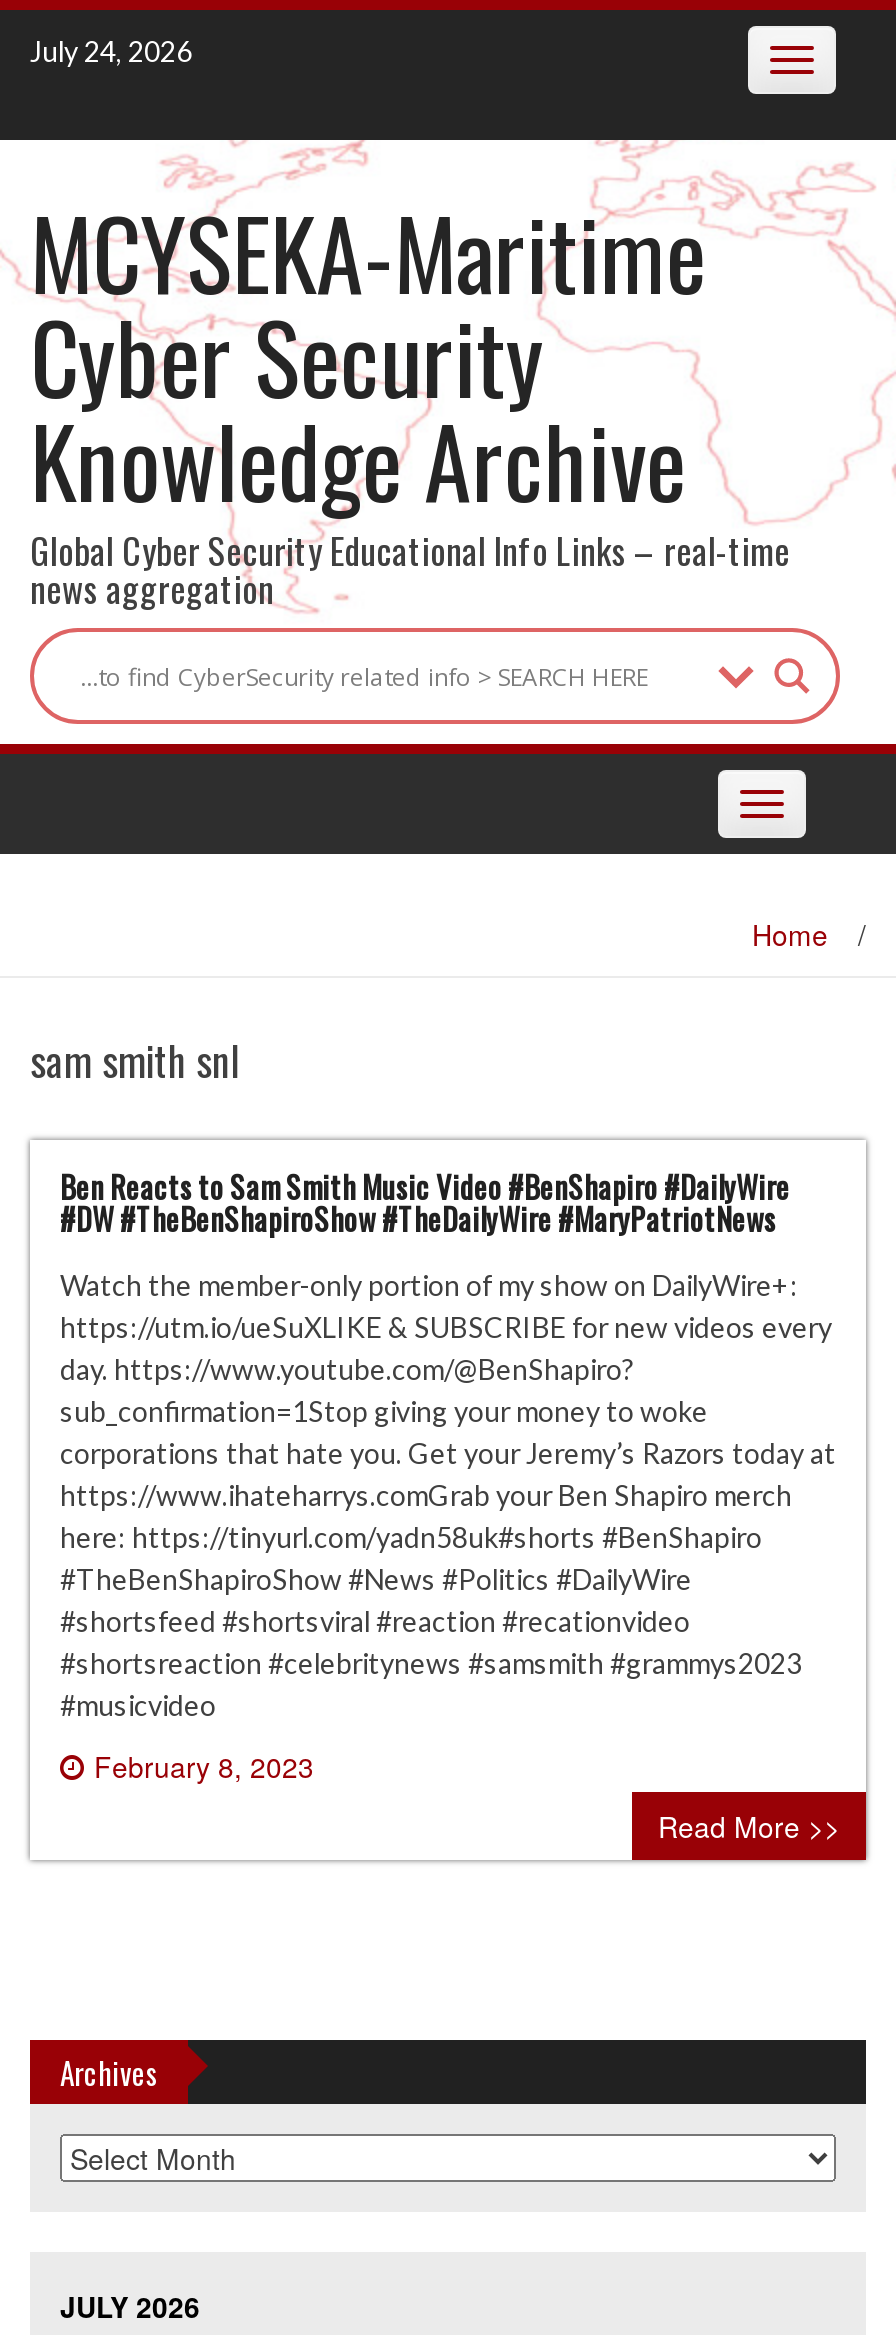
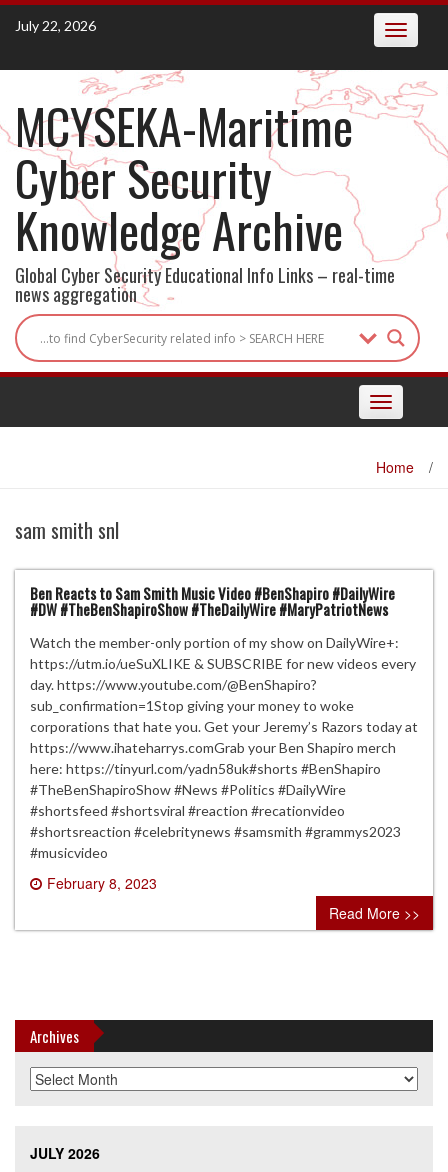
- July 24, 2026
+ July 22, 2026
